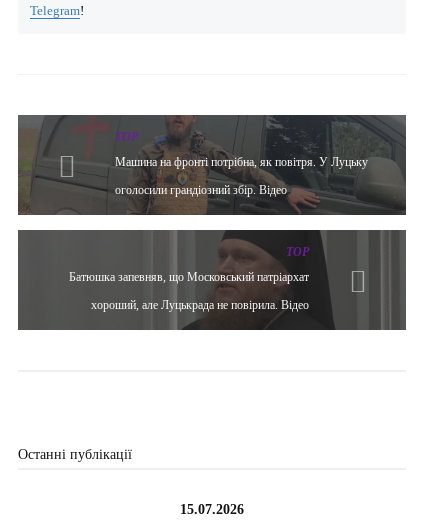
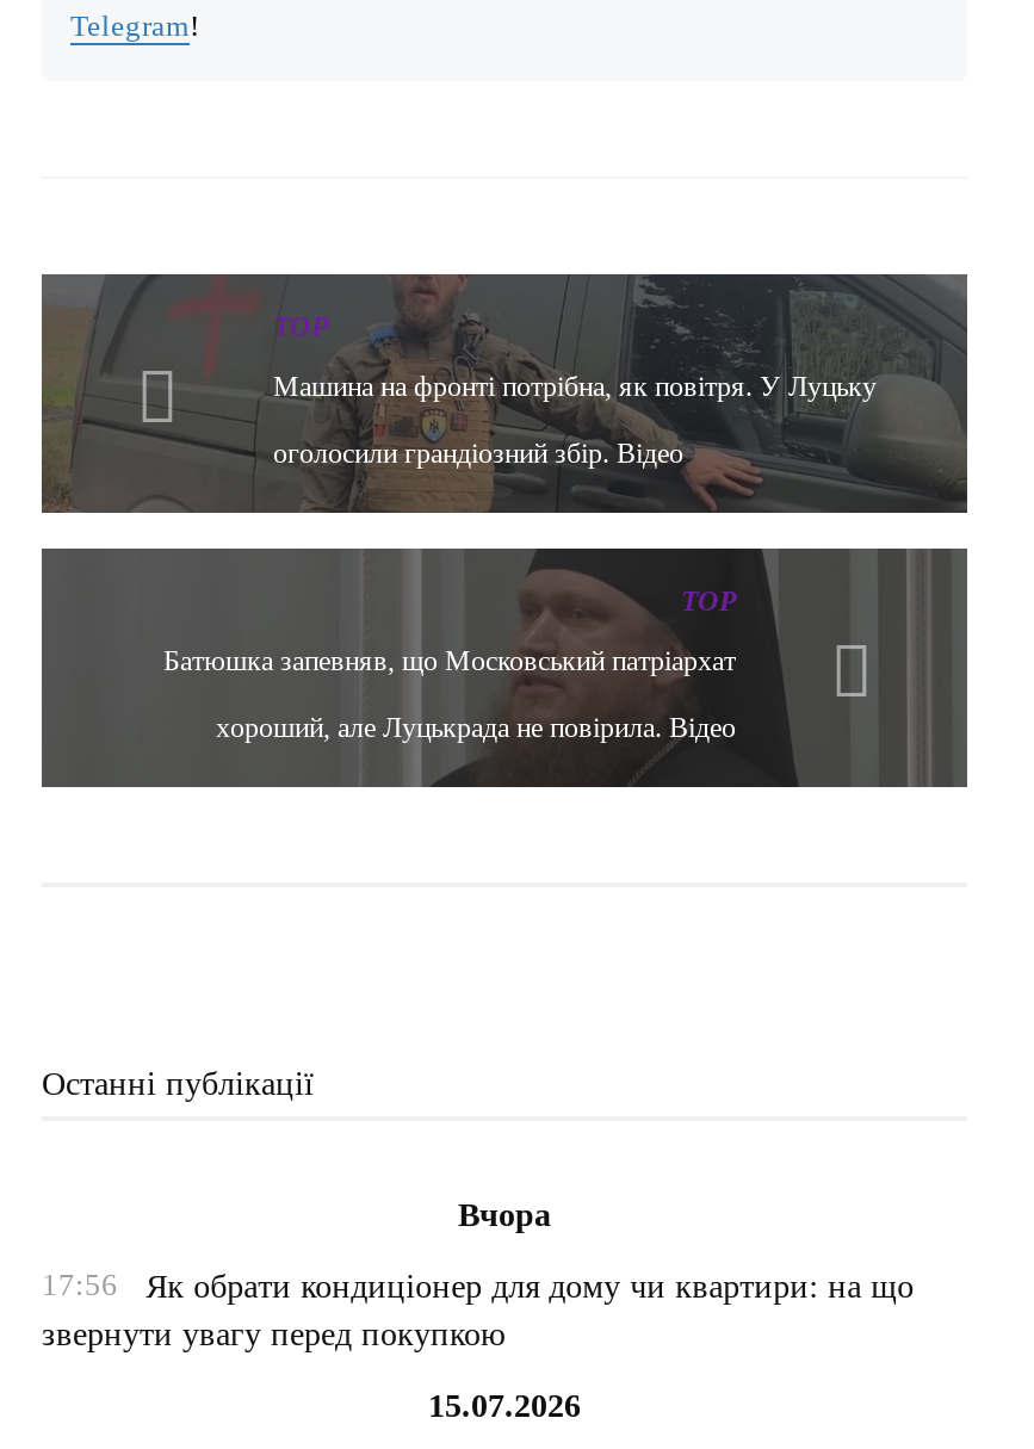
+ Вчора
+ 17:56
+ Як обрати кондиціонер для дому чи квартири: на що
+ звернути увагу перед покупкою
